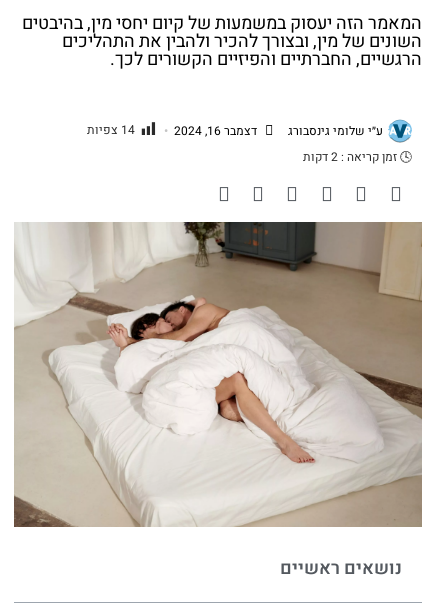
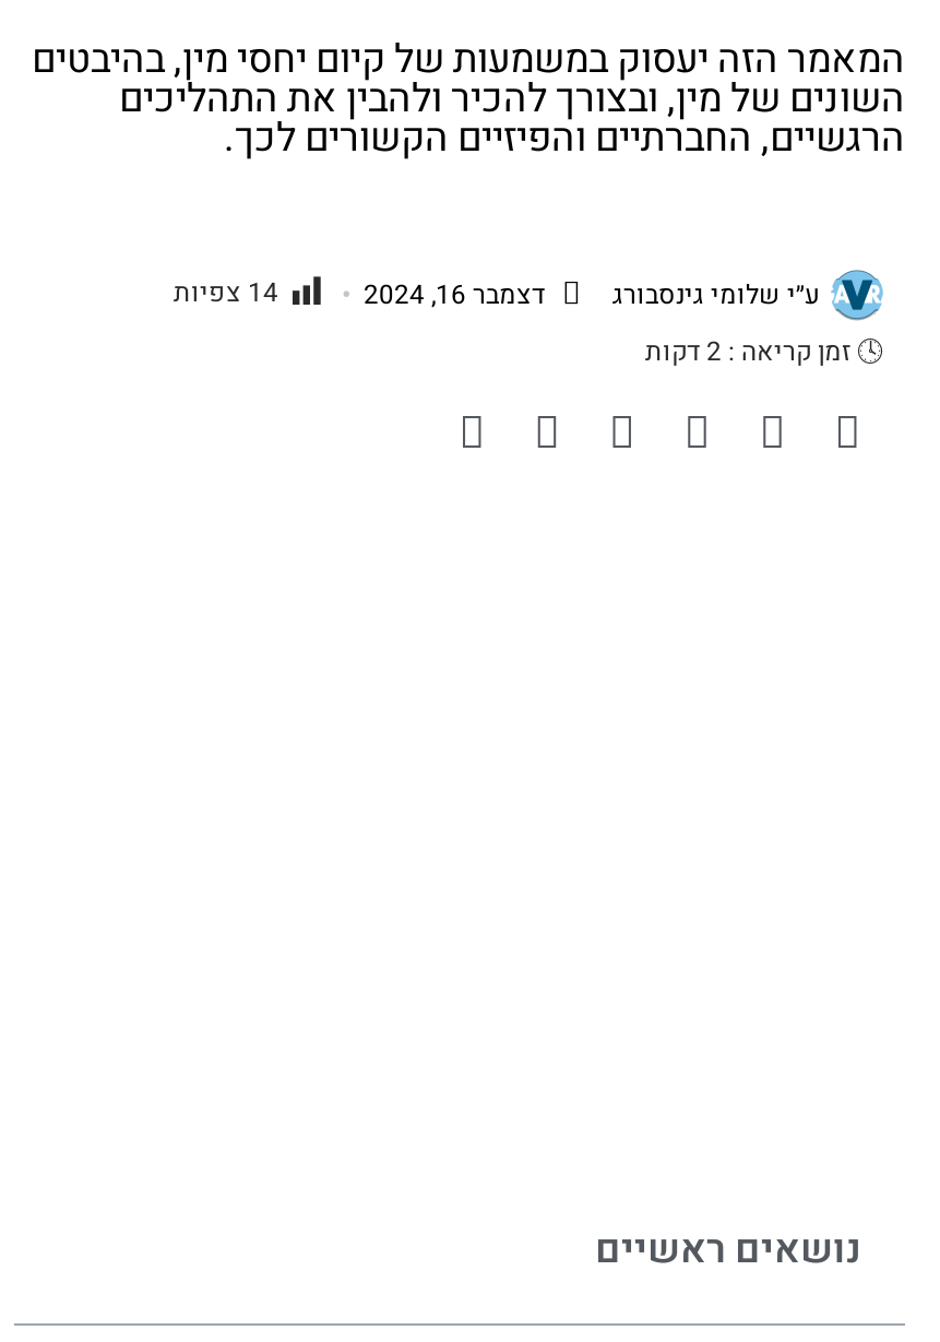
- [image]
